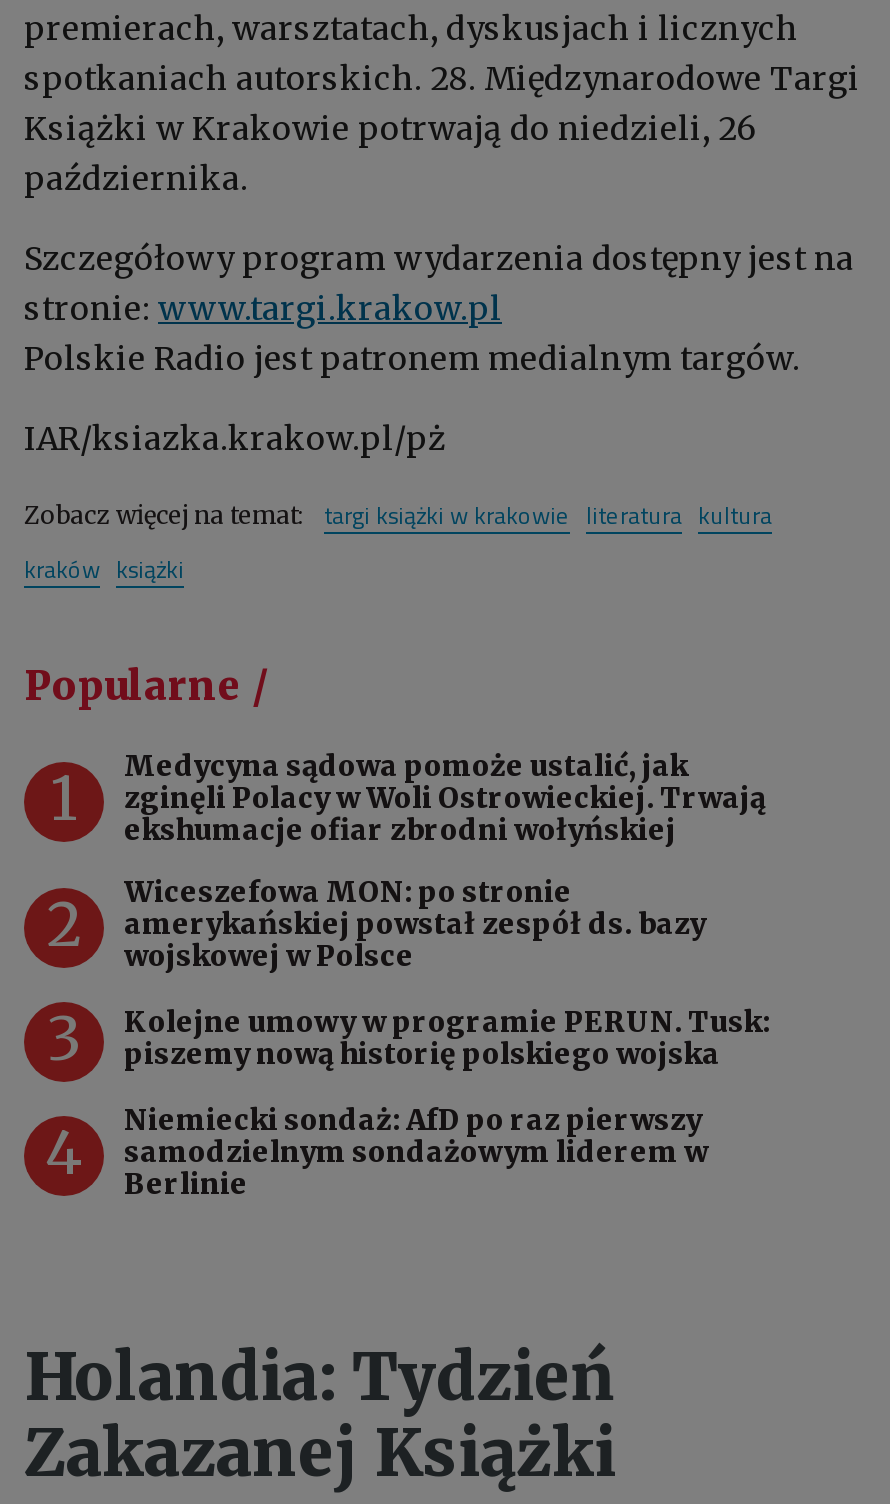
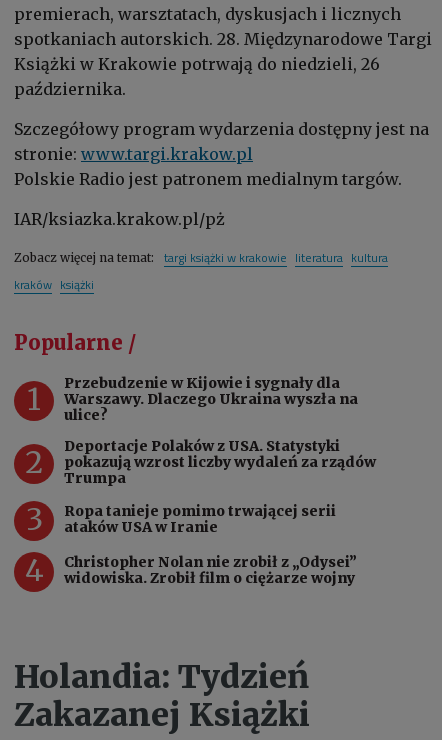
- Medycyna sądowa pomoże ustalić, jak
- zginęli Polacy w Woli Ostrowieckiej. Trwają
- ekshumacje ofiar zbrodni wołyńskiej
+ Przebudzenie w Kijowie i sygnały dla
+ Warszawy. Dlaczego Ukraina wyszła na
+ ulice?

- Wiceszefowa MON: po stronie
- amerykańskiej powstał zespół ds. bazy
- wojskowej w Polsce
+ Deportacje Polaków z USA. Statystyki
+ pokazują wzrost liczby wydaleń za rządów
+ Trumpa

- Kolejne umowy w programie PERUN. Tusk:
- piszemy nową historię polskiego wojska
+ Ropa tanieje pomimo trwającej serii
+ ataków USA w Iranie

- Niemiecki sondaż: AfD po raz pierwszy
- samodzielnym sondażowym liderem w
- Berlinie
+ Christopher Nolan nie zrobił z „Odysei”
+ widowiska. Zrobił film o ciężarze wojny
